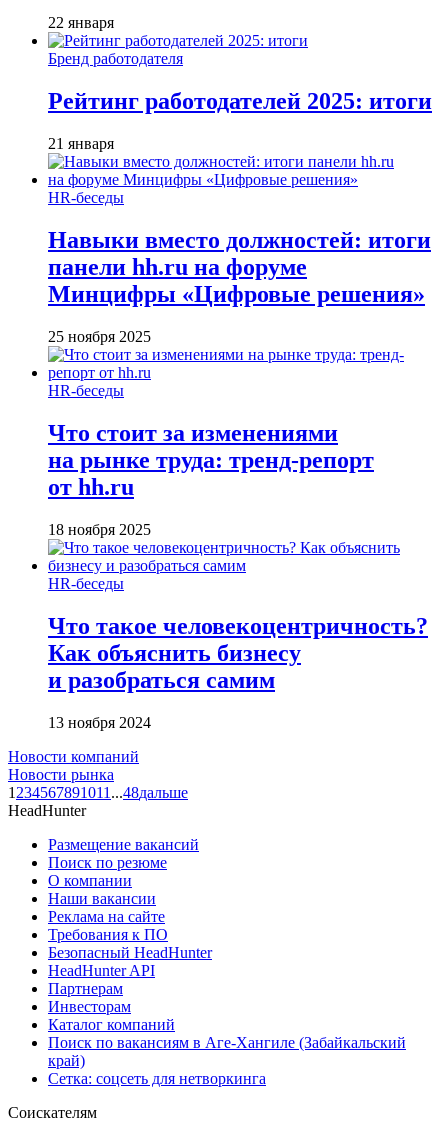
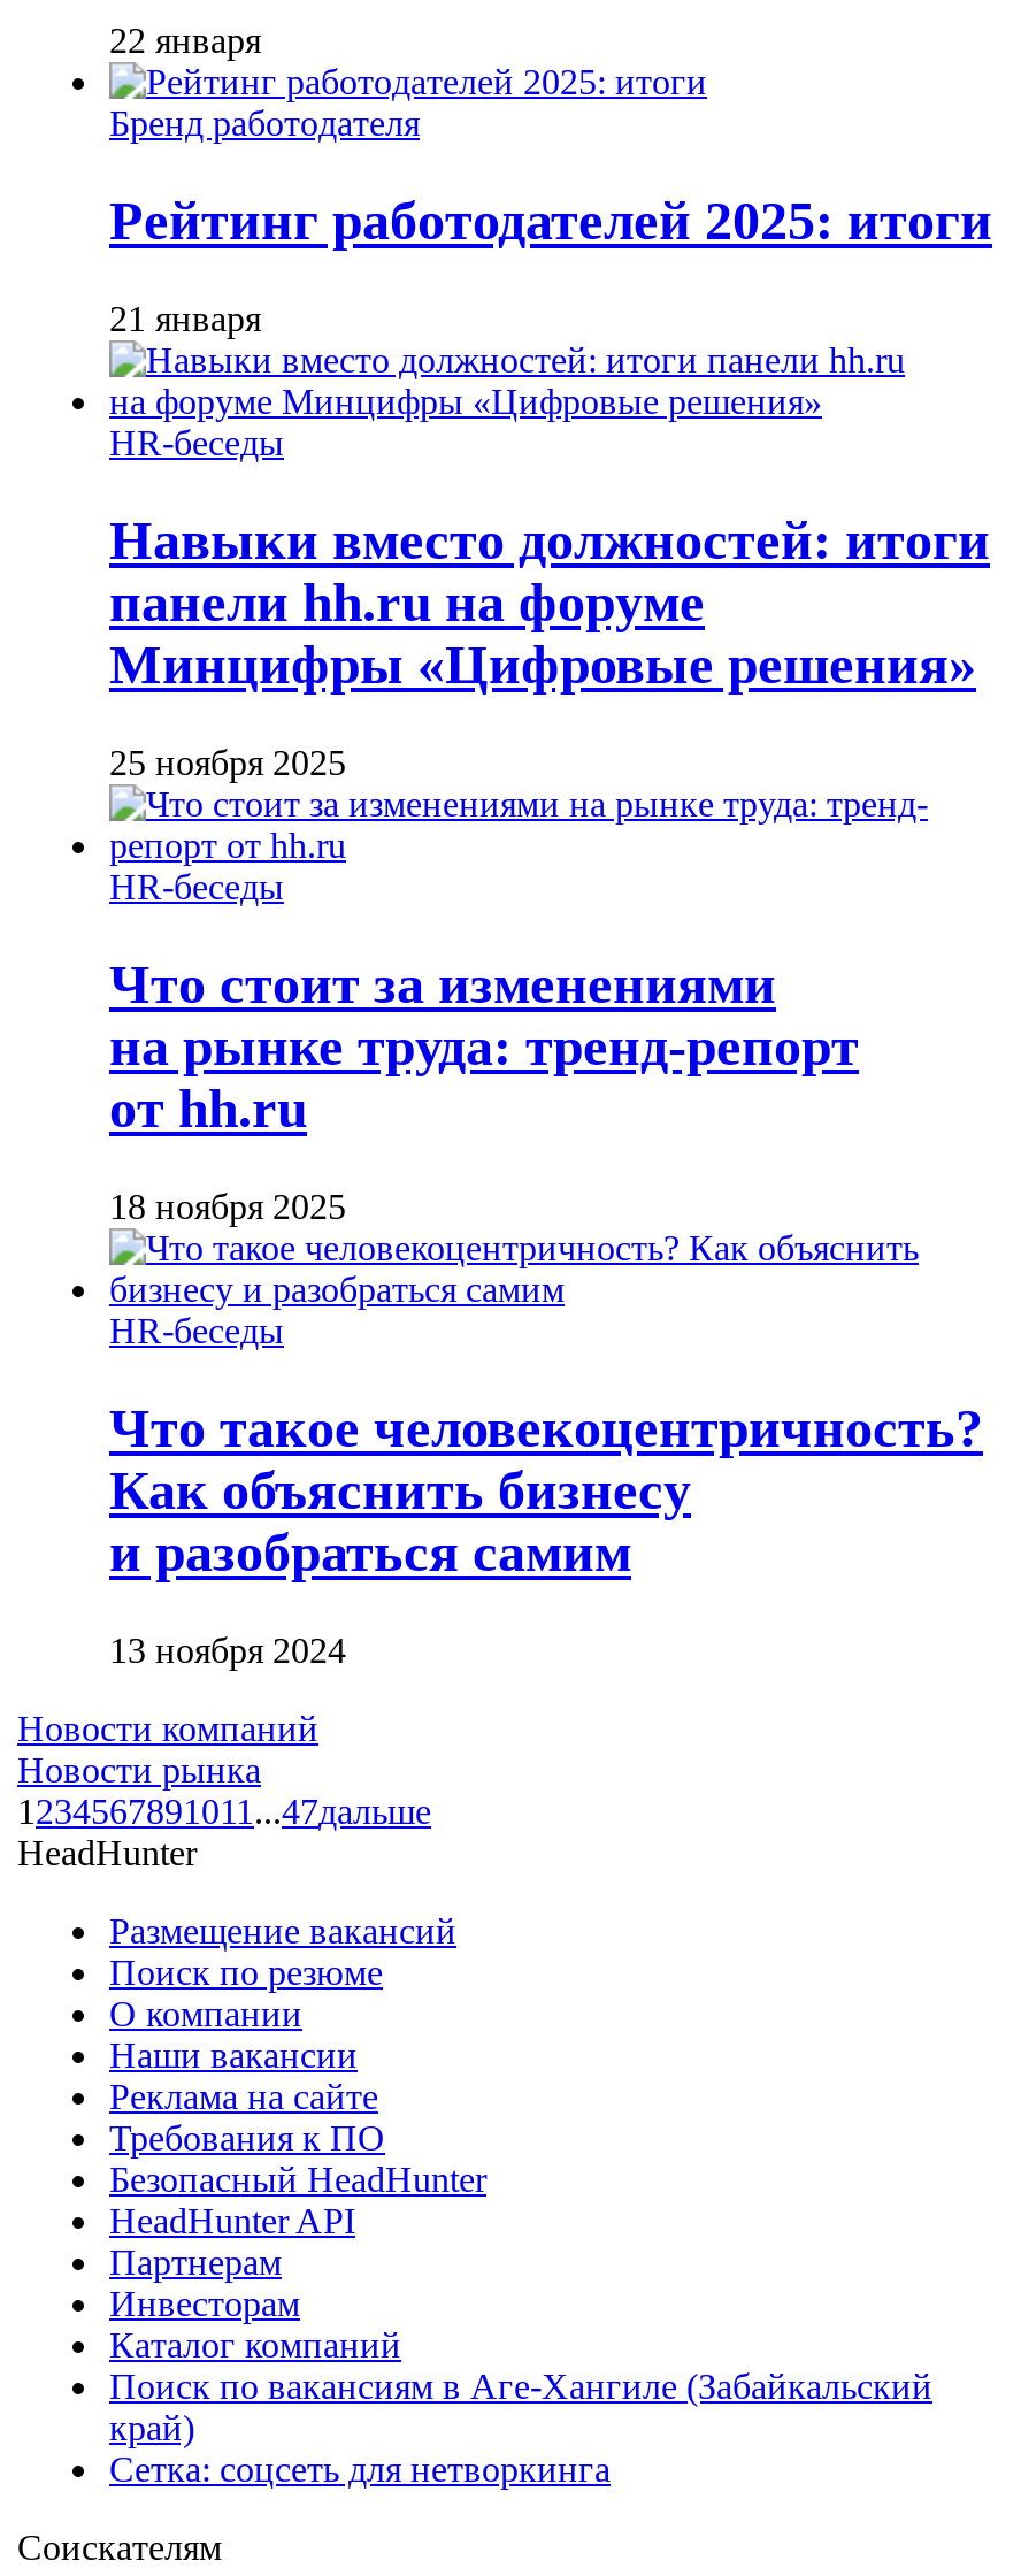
- 1 234567891011...48дальше
+ 1 234567891011...47дальше
